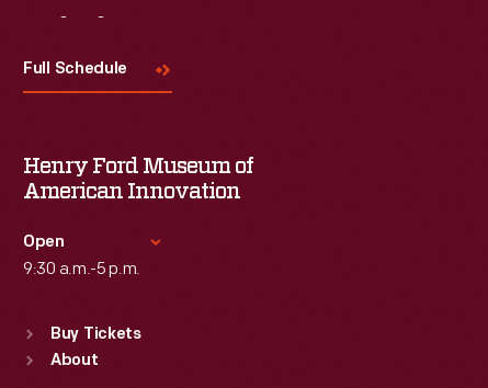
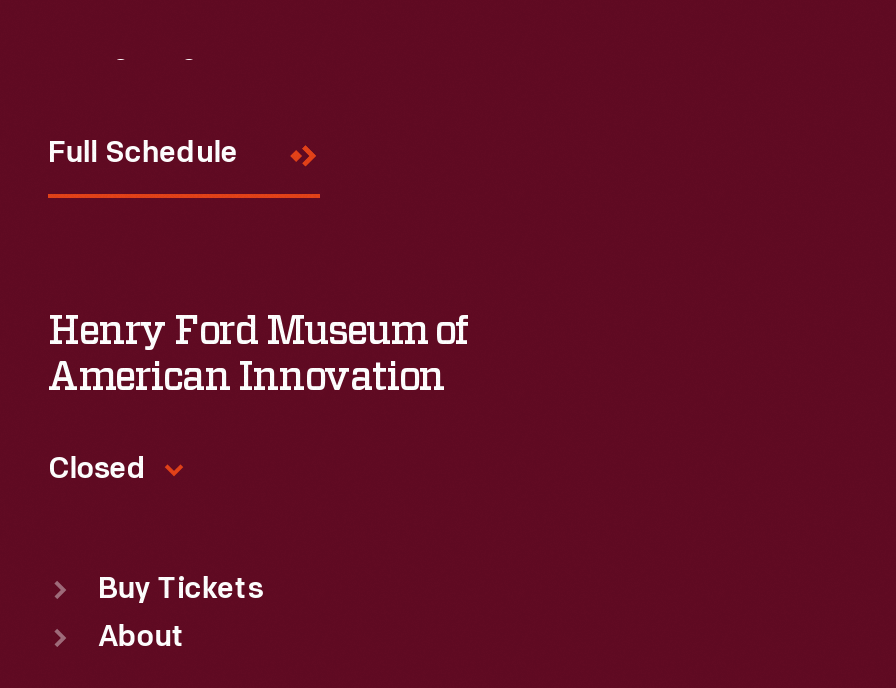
- Open
- 9:30 a.m.-5 p.m.
+ Closed
